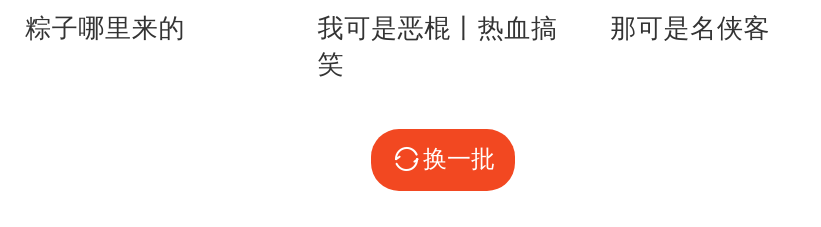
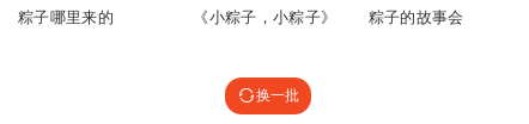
- 我可是恶棍丨热血搞
- 笑
+ 《小粽子，小粽子》

- 那可是名侠客
+ 粽子的故事会
